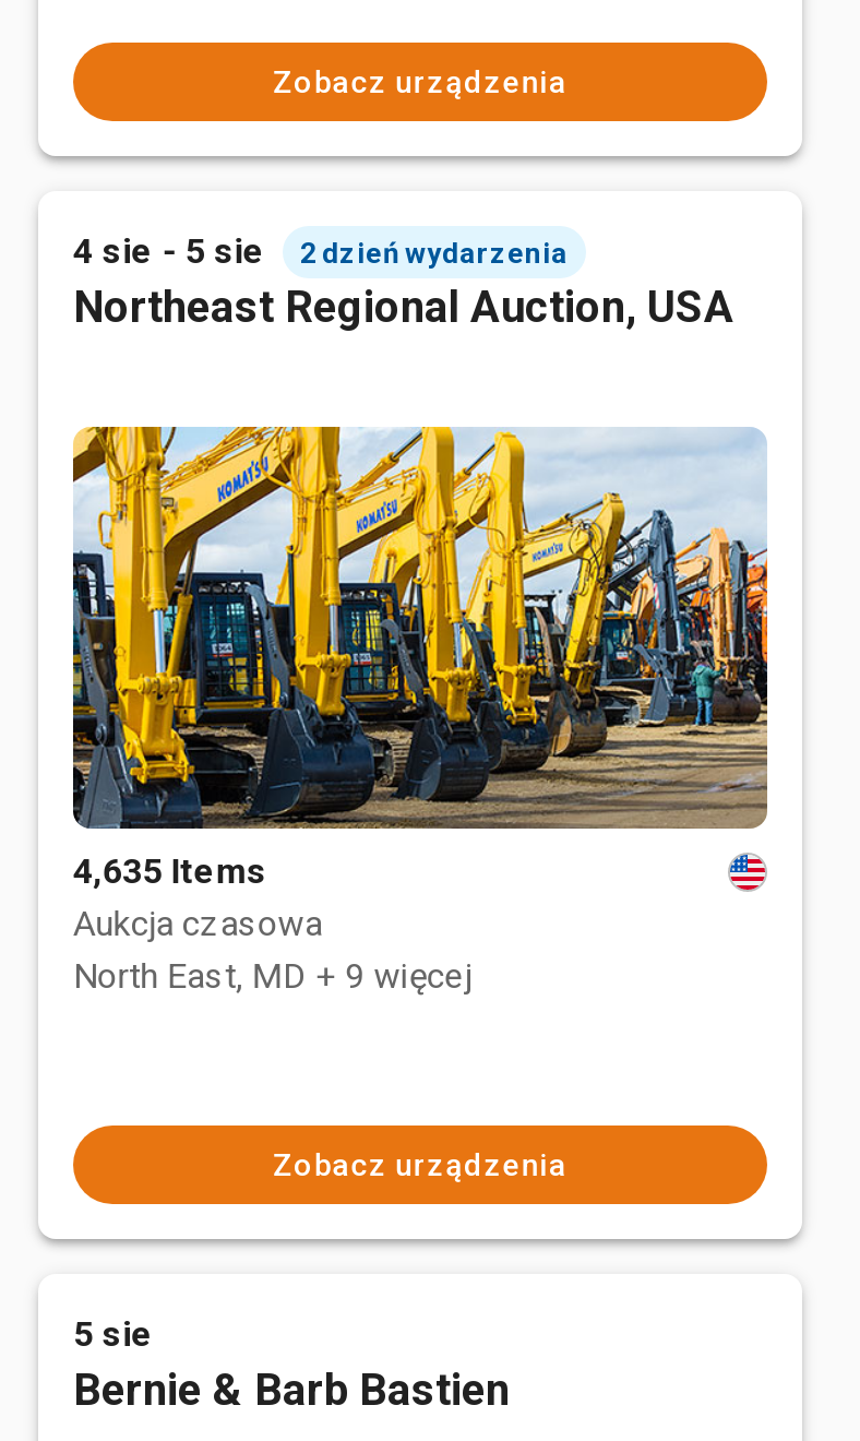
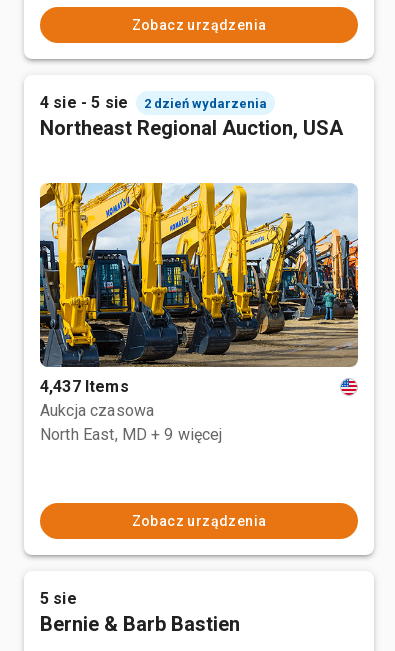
- 4,635 Items
+ 4,437 Items
